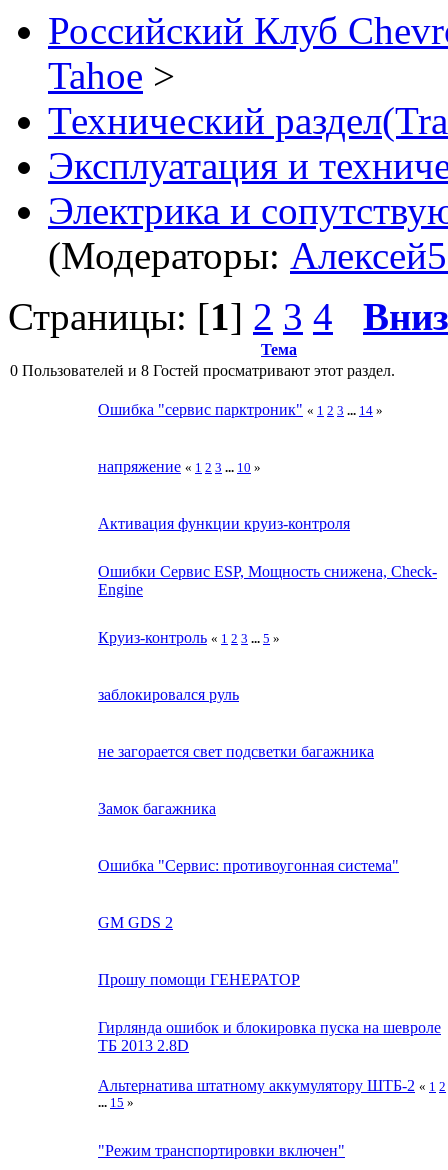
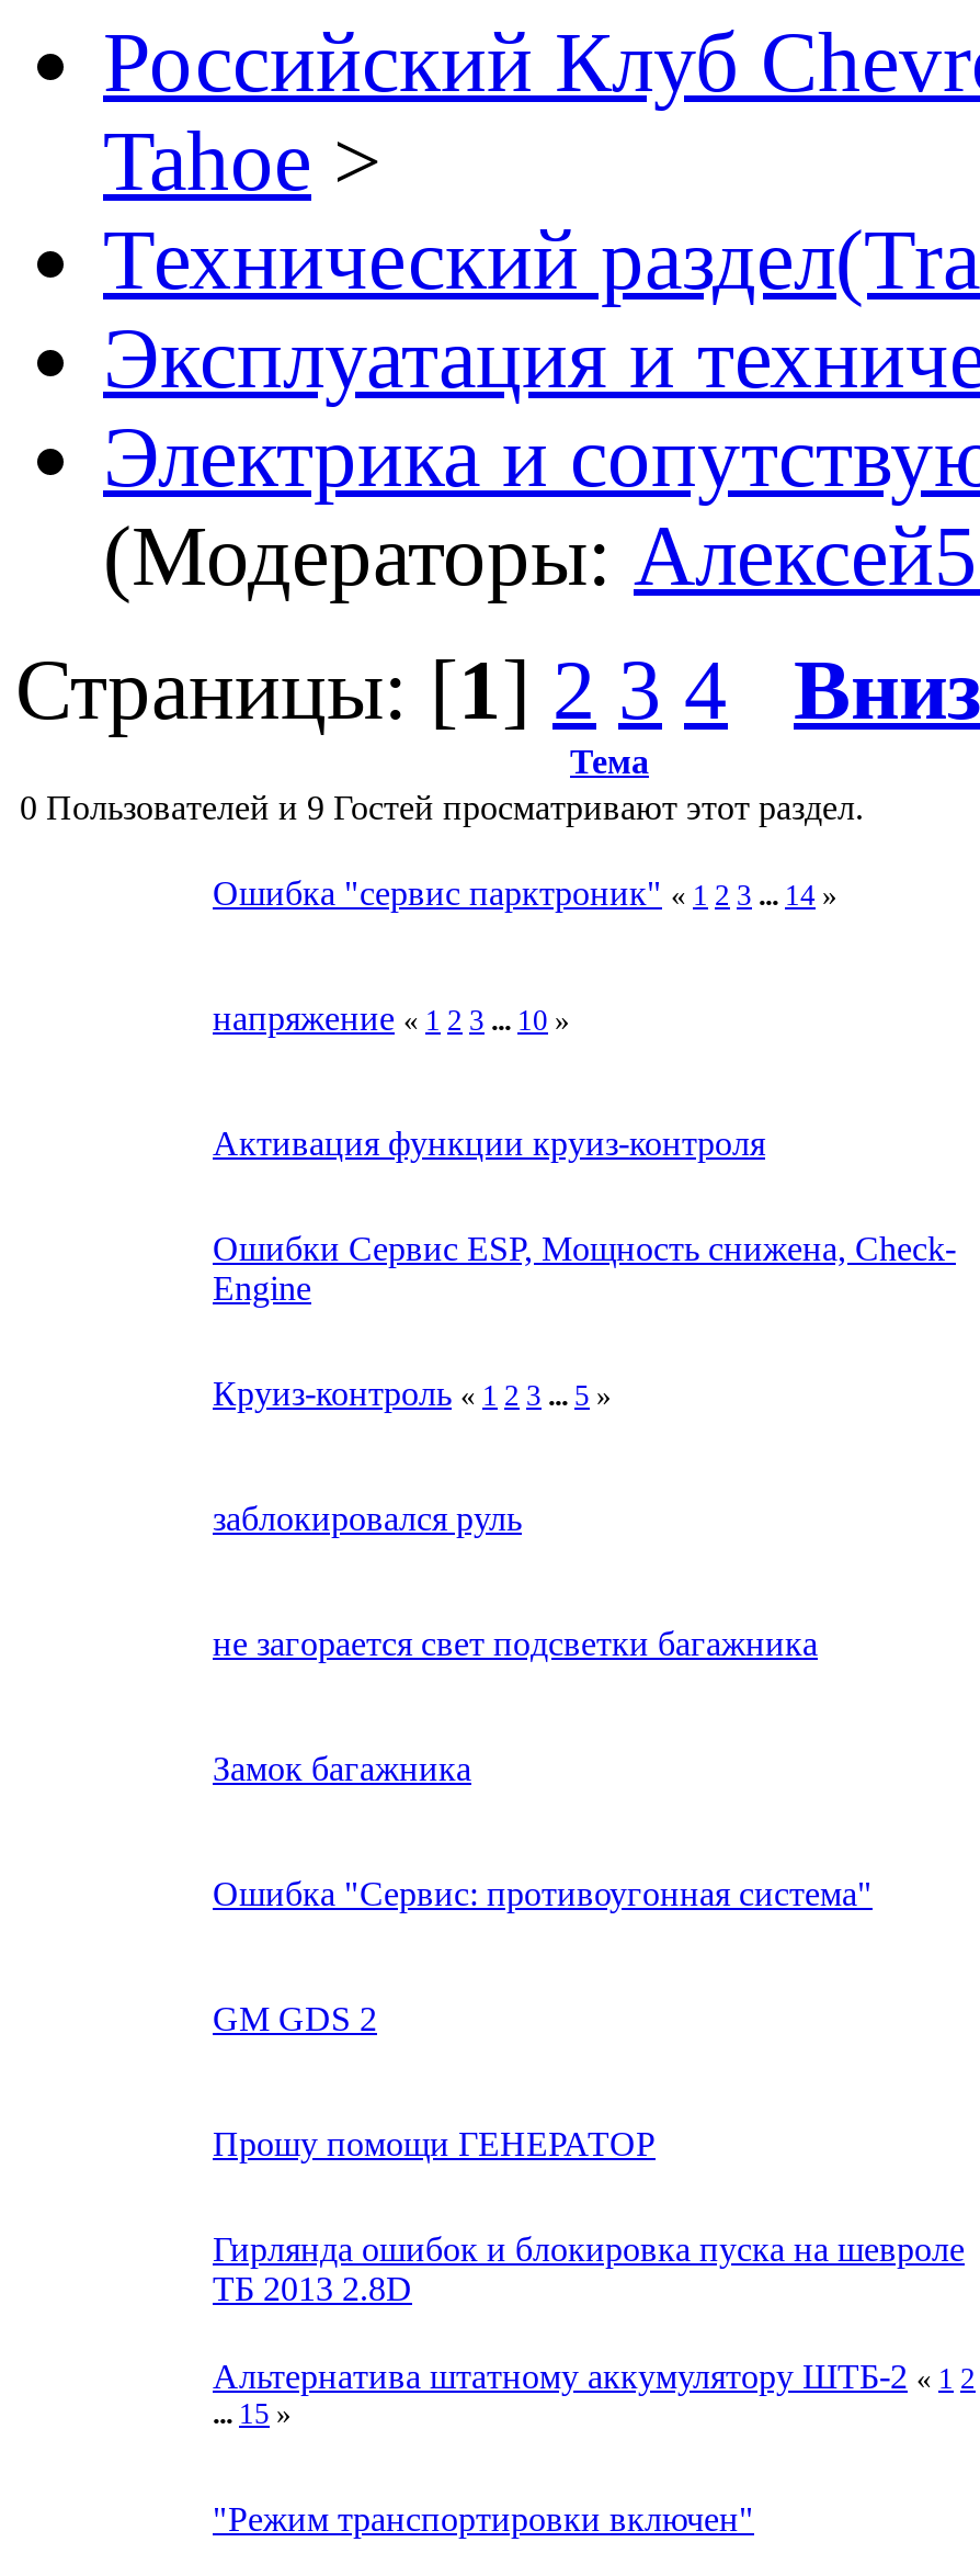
- 0 Пользователей и 8 Гостей просматривают этот раздел.
+ 0 Пользователей и 9 Гостей просматривают этот раздел.
